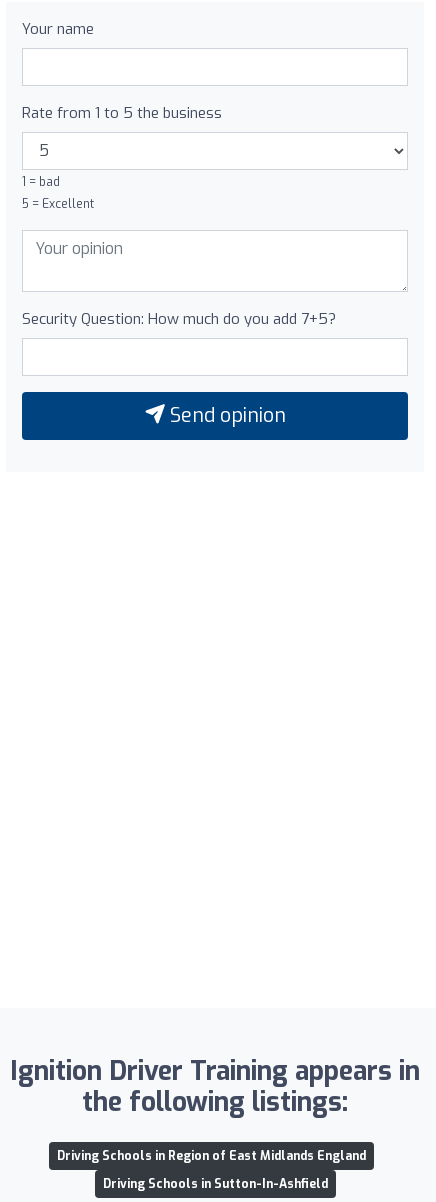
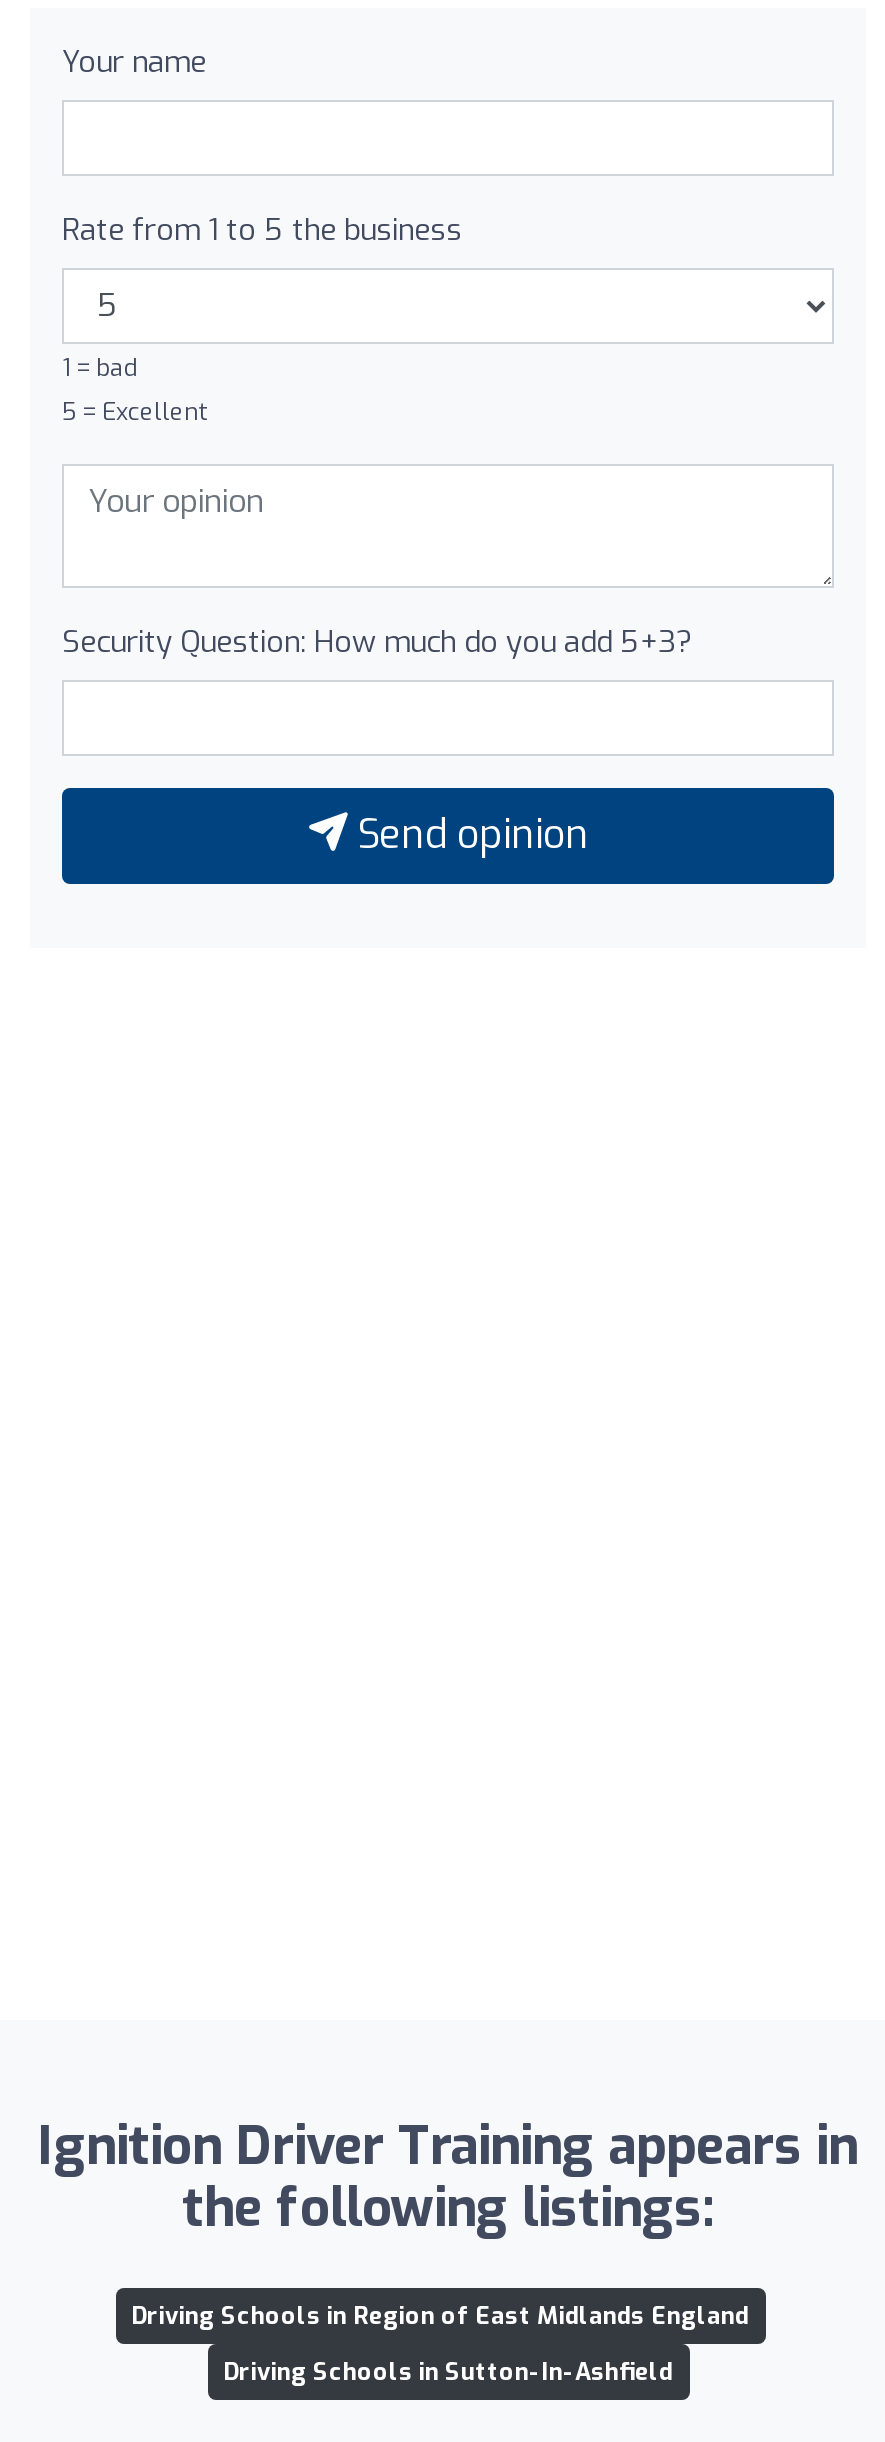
- Security Question: How much do you add 7+5?
+ Security Question: How much do you add 5+3?
